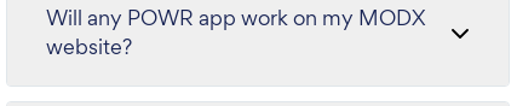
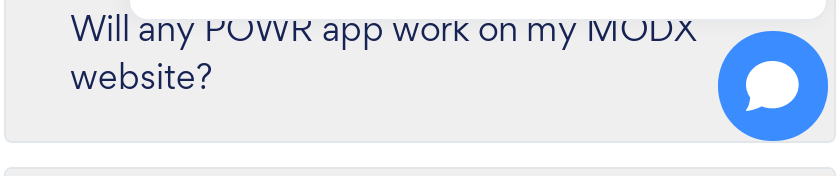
+ [image]
